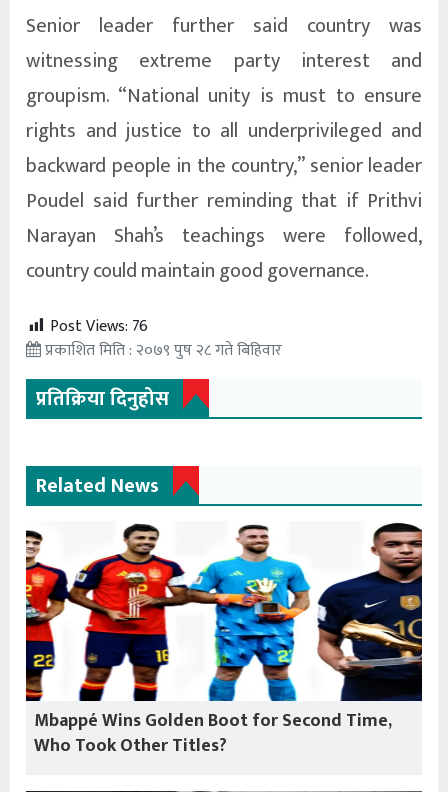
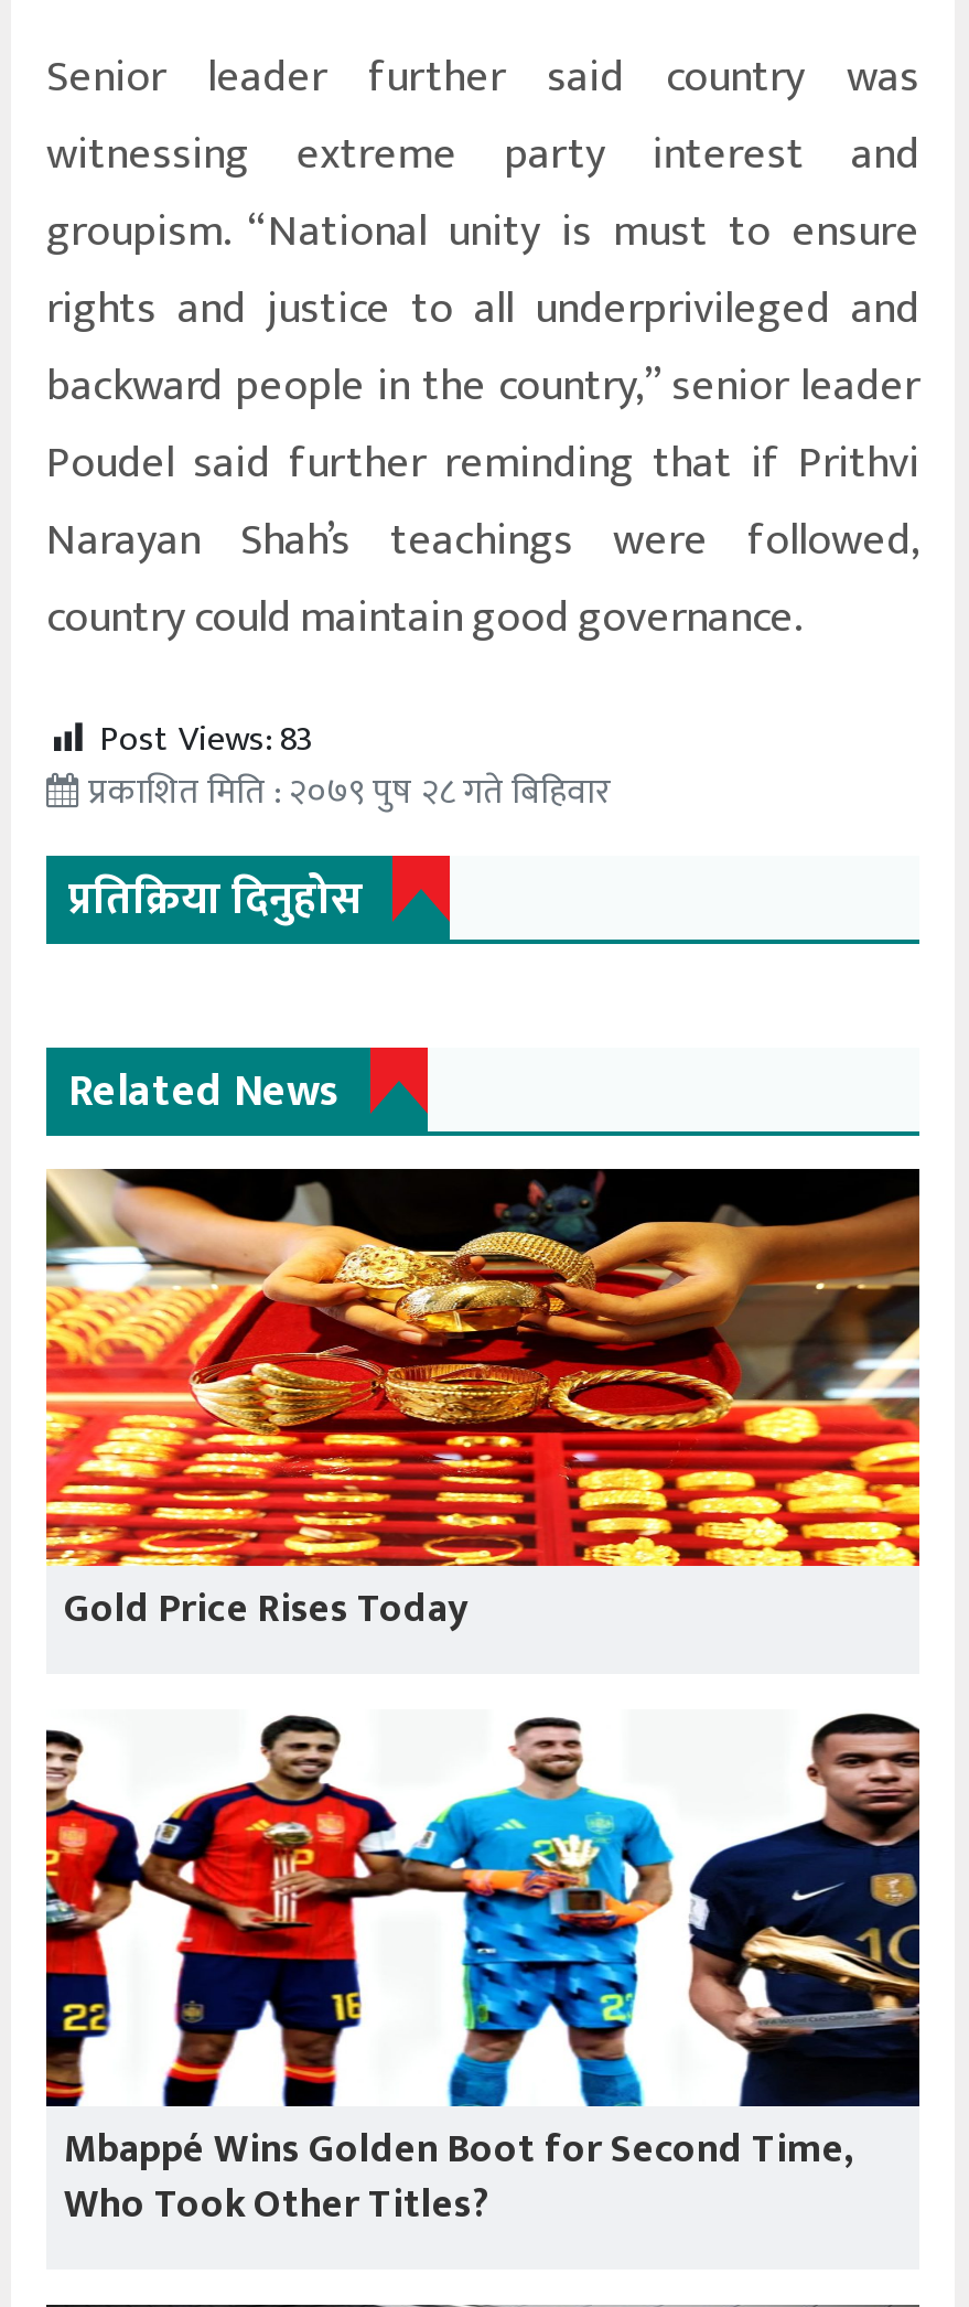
- Post Views: 76
+ Post Views: 83

+ [image]
+ Gold Price Rises Today
